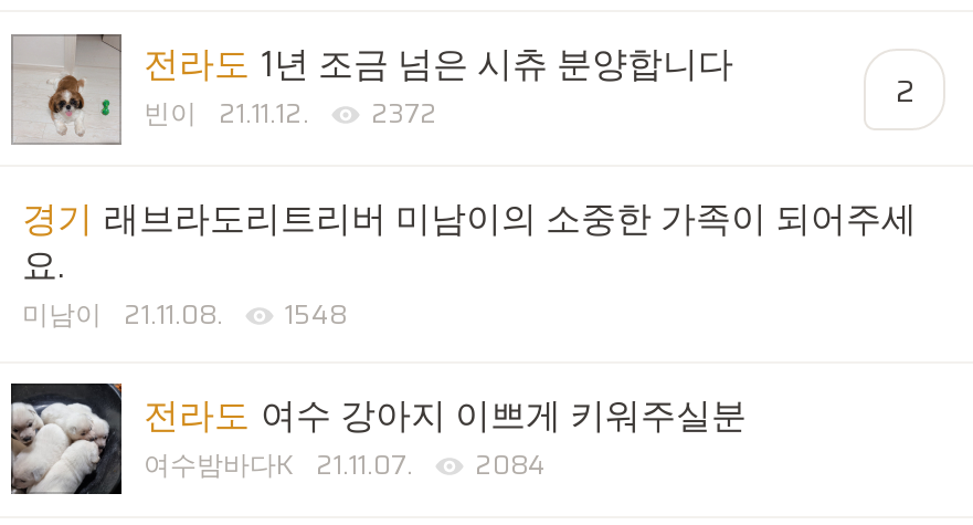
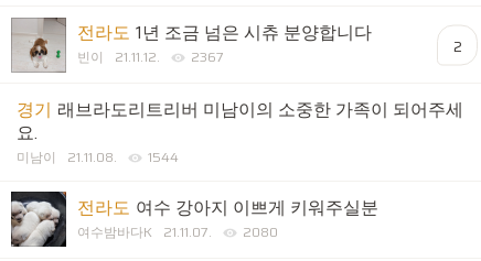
- 빈이 21.11.12. 2372
+ 빈이 21.11.12. 2367

- 미남이 21.11.08. 1548
+ 미남이 21.11.08. 1544

- 여수밤바다K 21.11.07. 2084
+ 여수밤바다K 21.11.07. 2080
